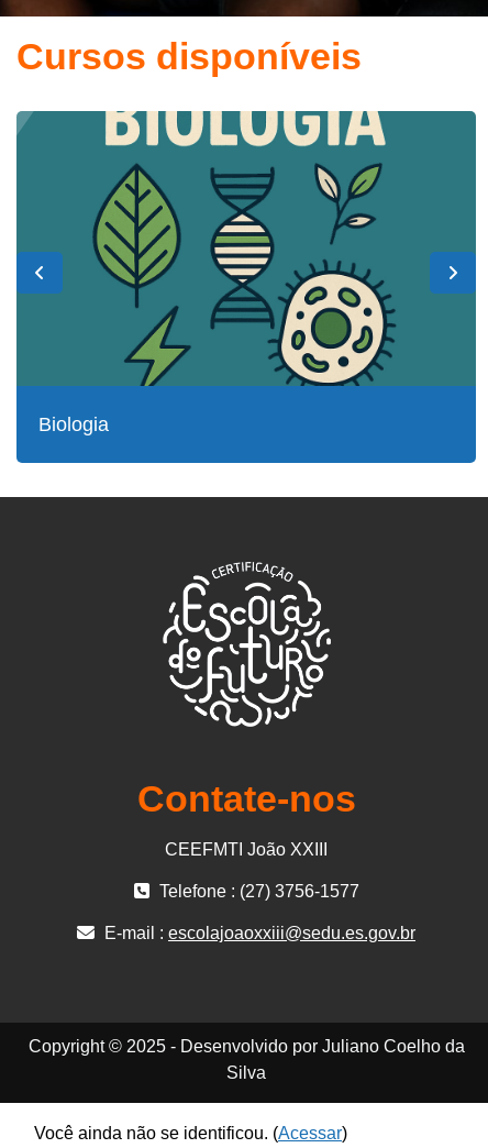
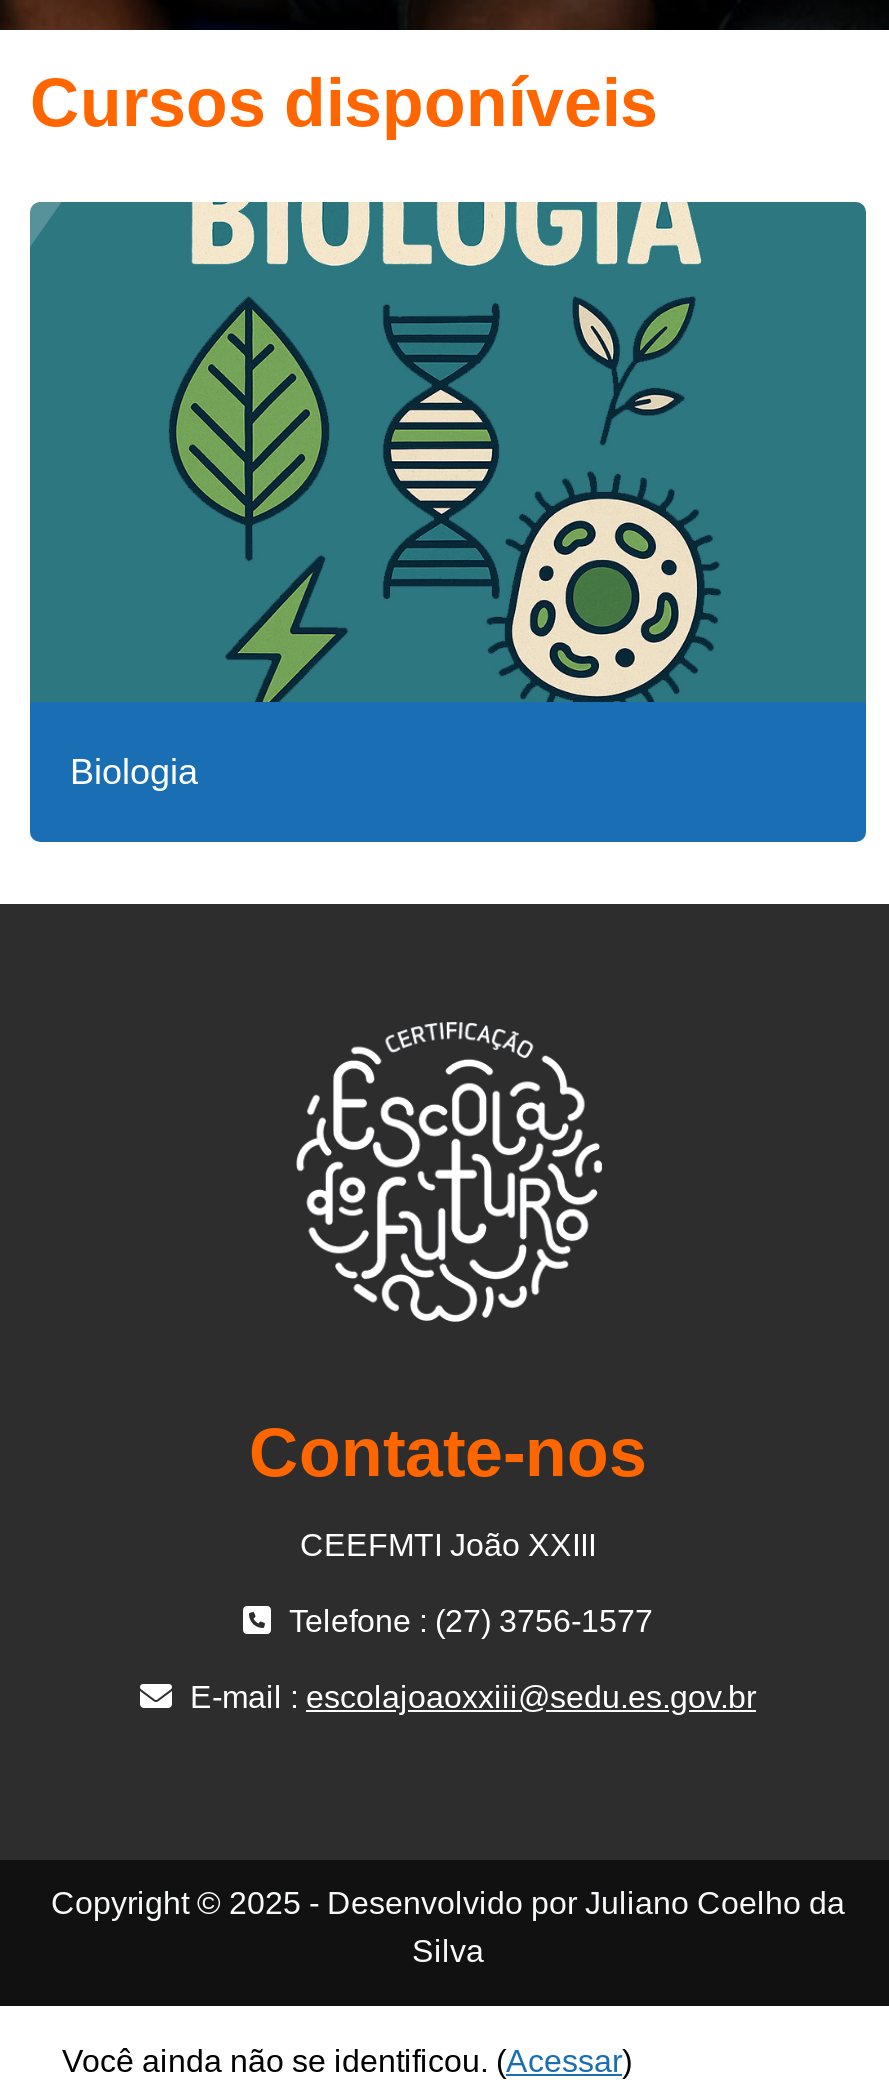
- [image]

- [image]
